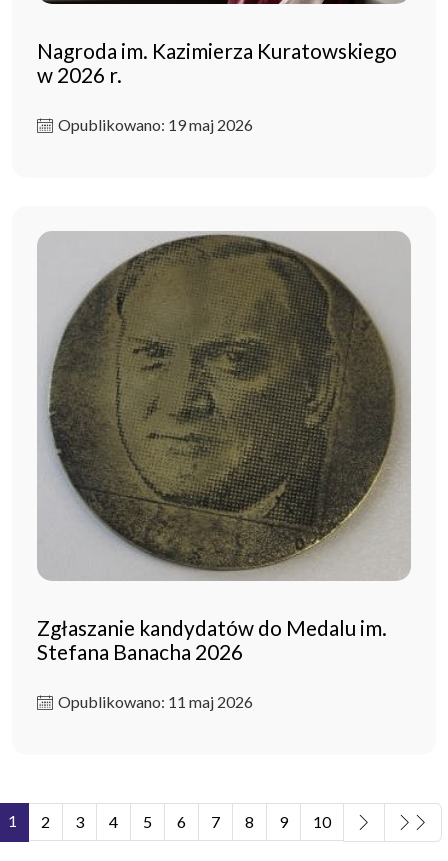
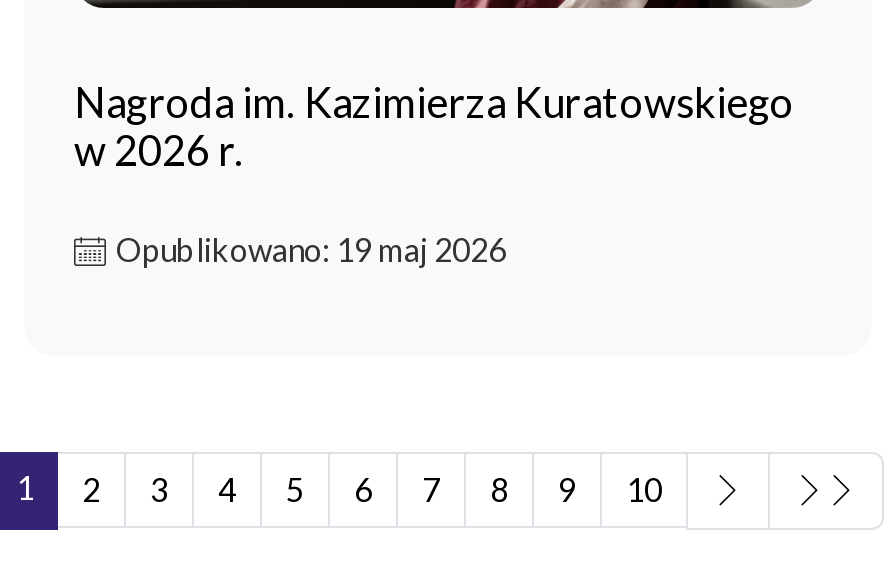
- [image]
- Zgłaszanie kandydatów do Medalu im.
- Stefana Banacha 2026
- Opublikowano: 11 maj 2026
